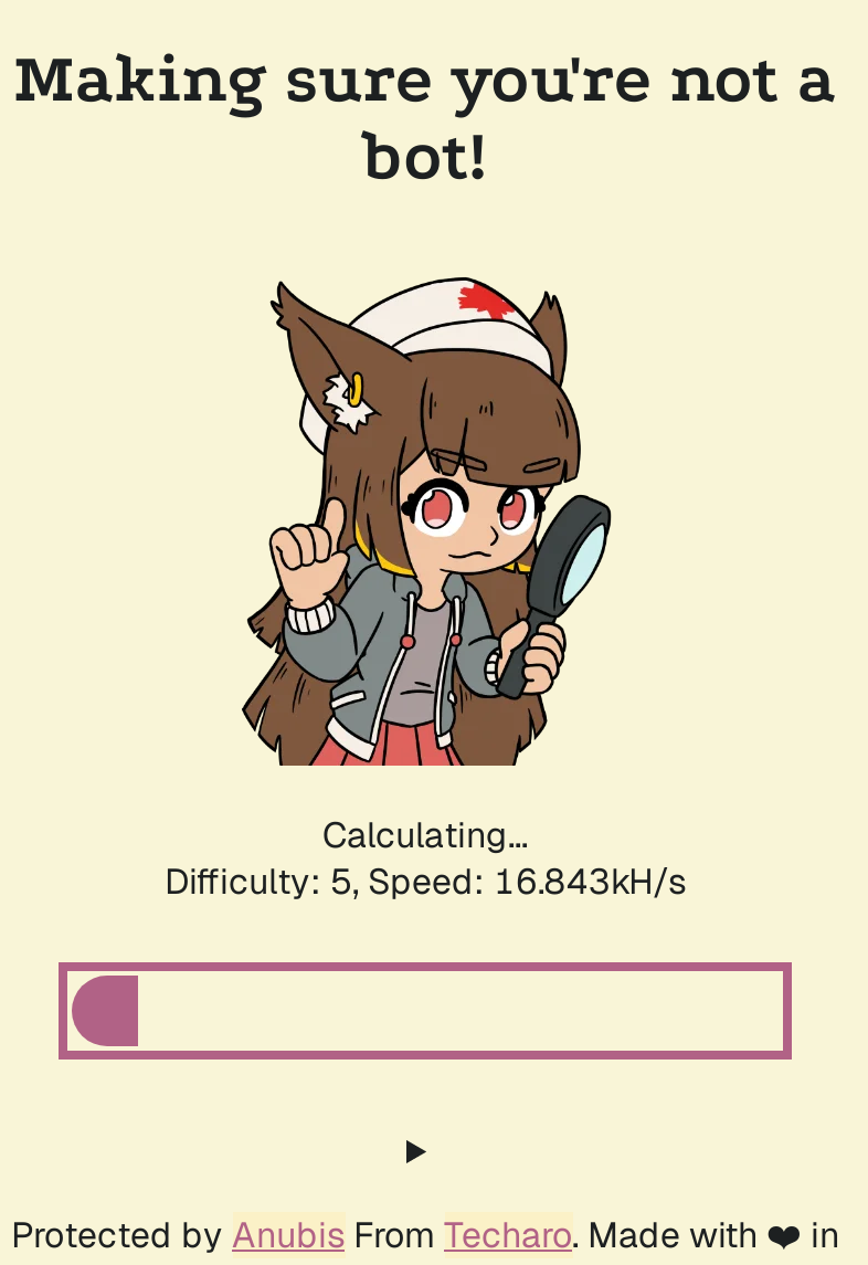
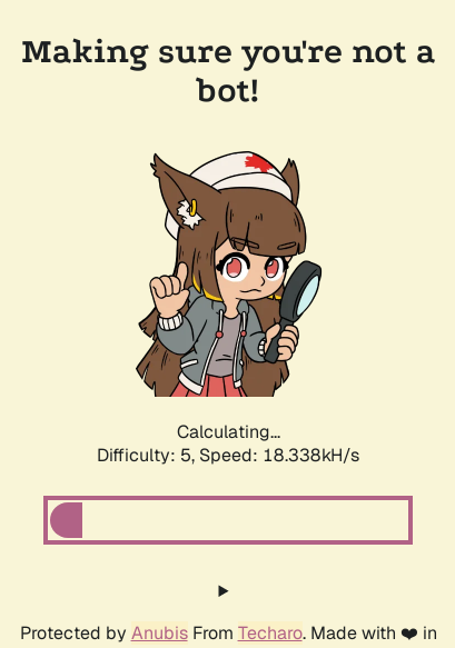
- Difficulty: 5, Speed: 16.843kH/s
+ Difficulty: 5, Speed: 18.338kH/s
